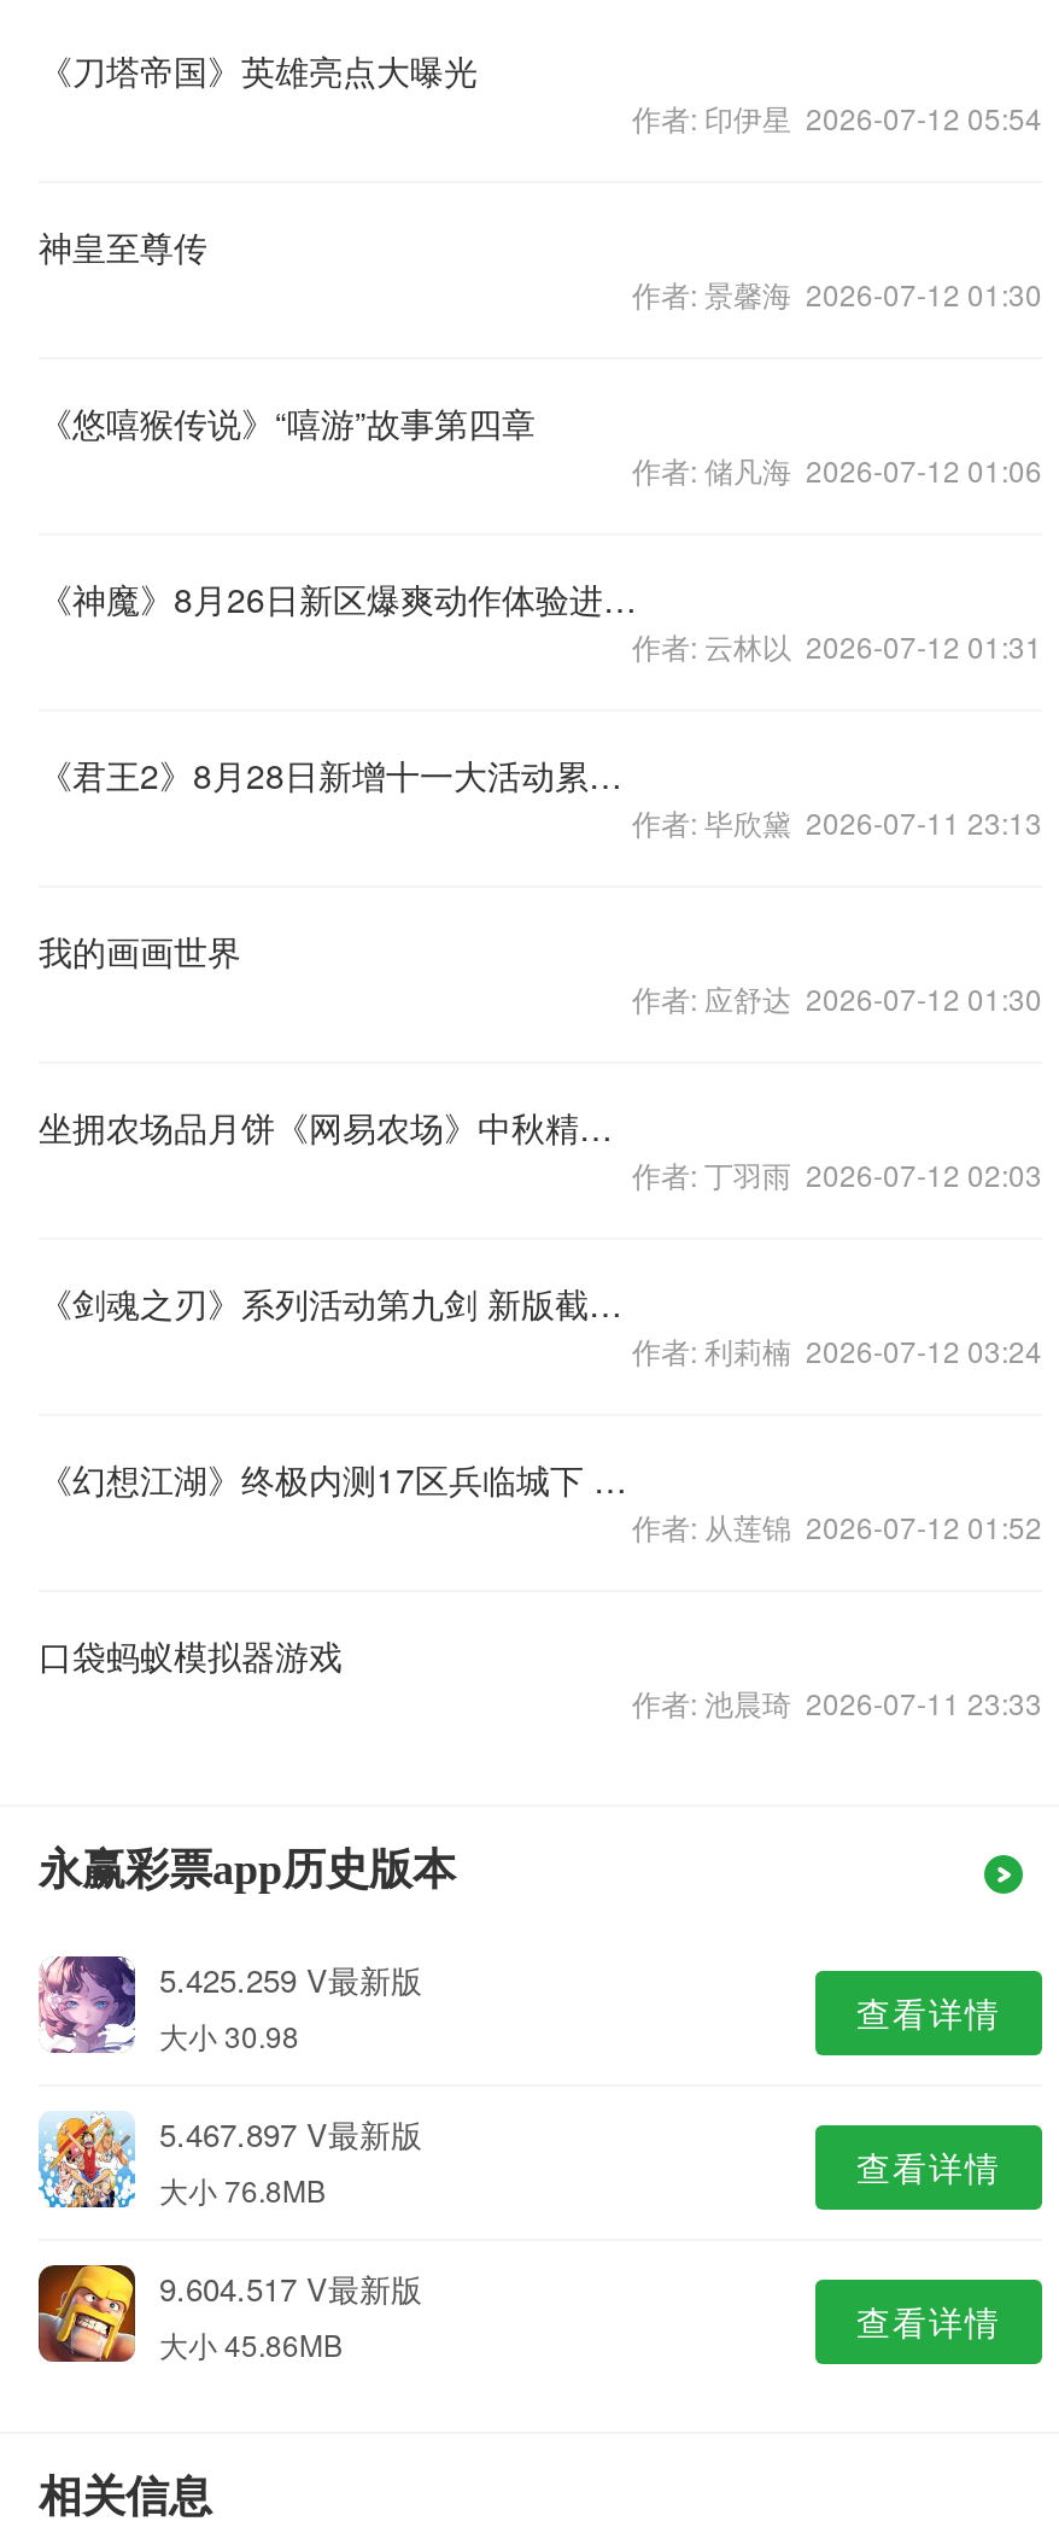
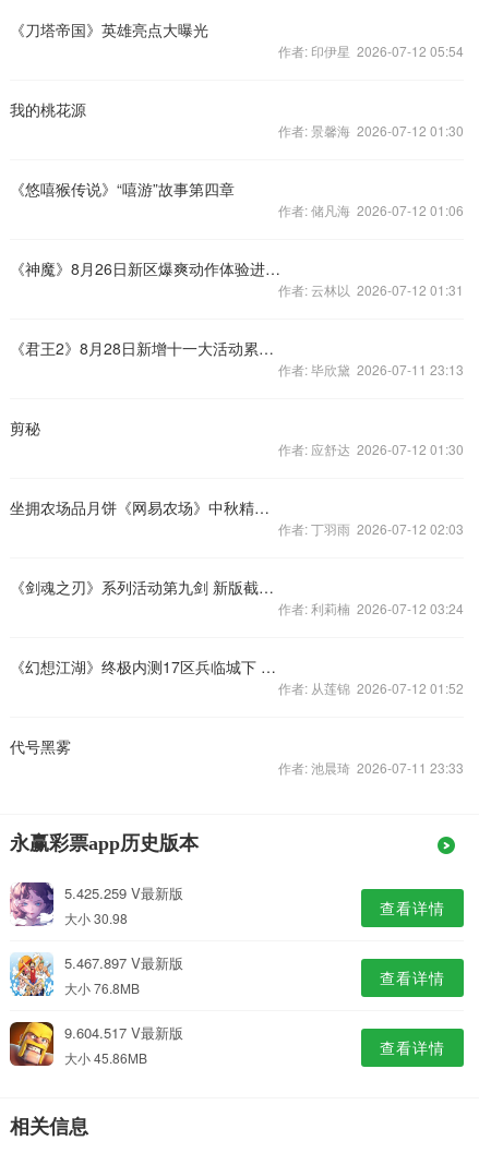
- 神皇至尊传
+ 我的桃花源

- 我的画画世界
+ 剪秘

- 口袋蚂蚁模拟器游戏
+ 代号黑雾
